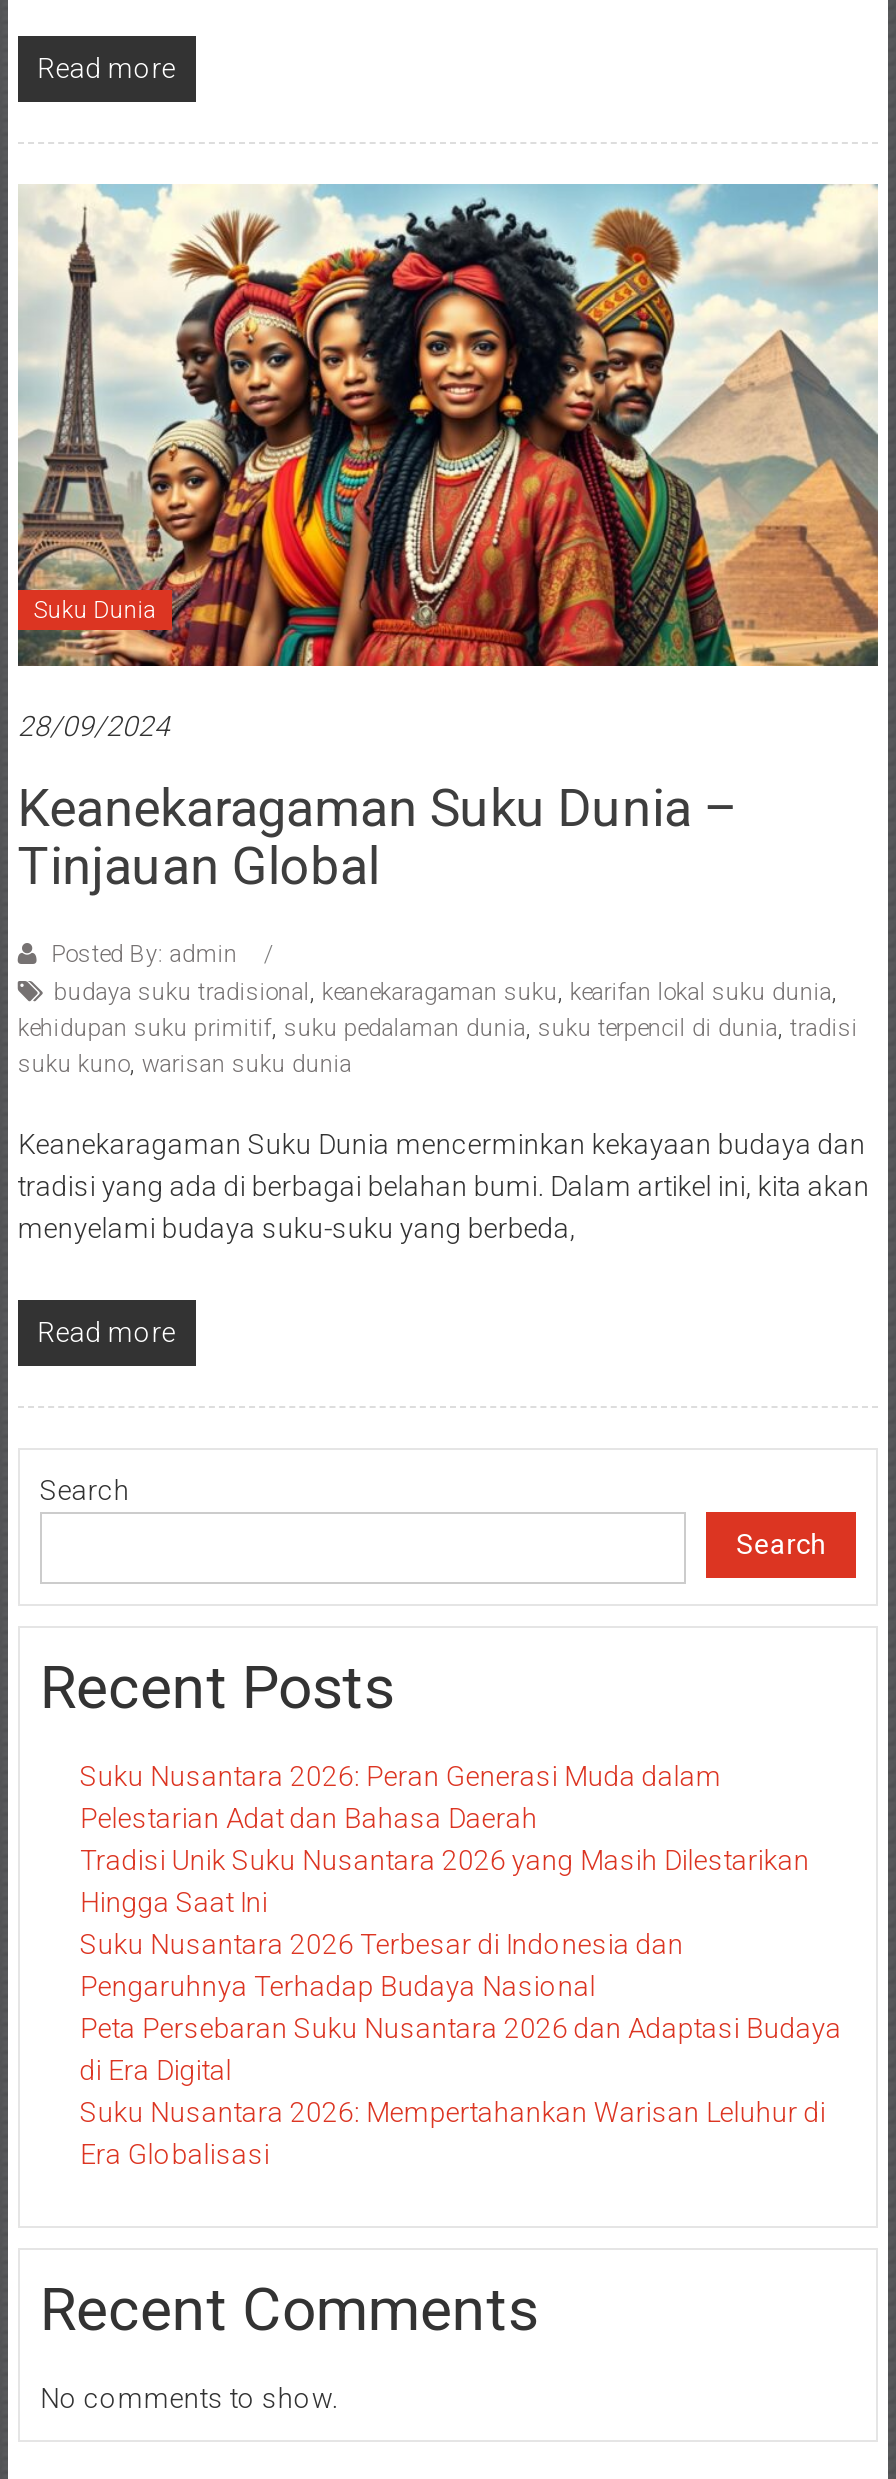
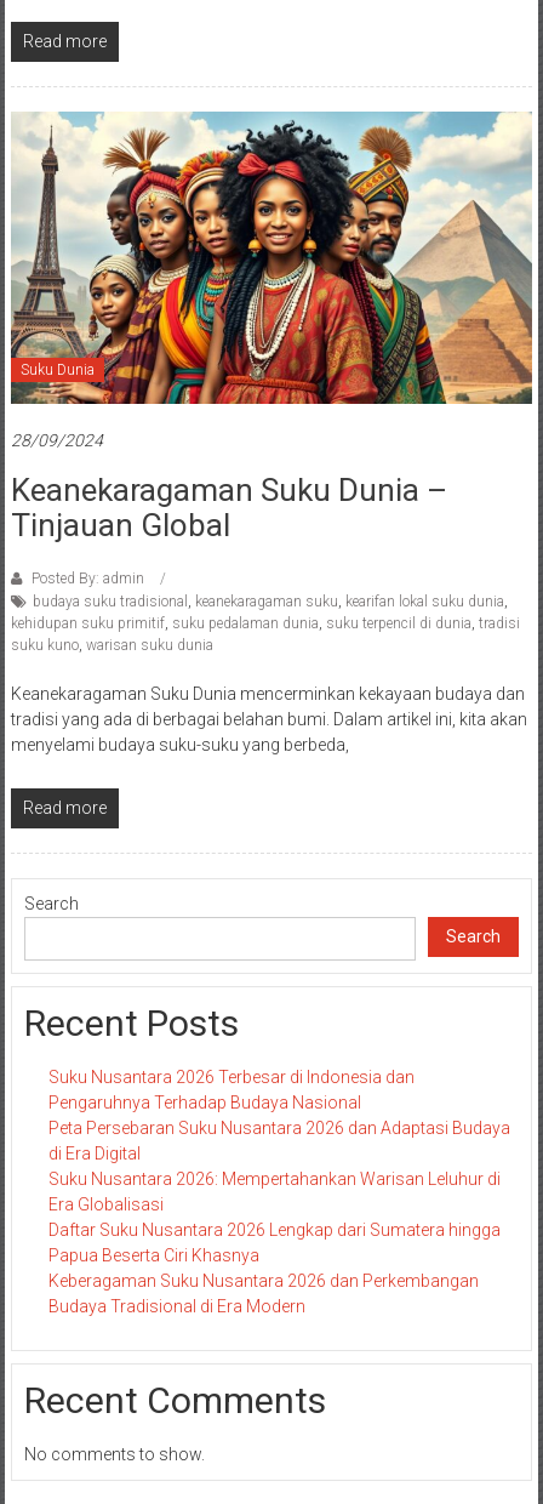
- Suku Nusantara 2026: Peran Generasi Muda dalam
- Pelestarian Adat dan Bahasa Daerah
- Tradisi Unik Suku Nusantara 2026 yang Masih Dilestarikan
- Hingga Saat Ini

moved up: Suku Nusantara 2026 Terbesar di Indonesia dan | Pengaruhnya Terhadap Budaya Nasional | Peta Persebaran Suku Nusantara 2026 dan Adaptasi Budaya | di Era Digital | Suku Nusantara 2026: Mempertahankan Warisan Leluhur di | Era Globalisasi

+ Daftar Suku Nusantara 2026 Lengkap dari Sumatera hingga
+ Papua Beserta Ciri Khasnya
+ Keberagaman Suku Nusantara 2026 dan Perkembangan
+ Budaya Tradisional di Era Modern
